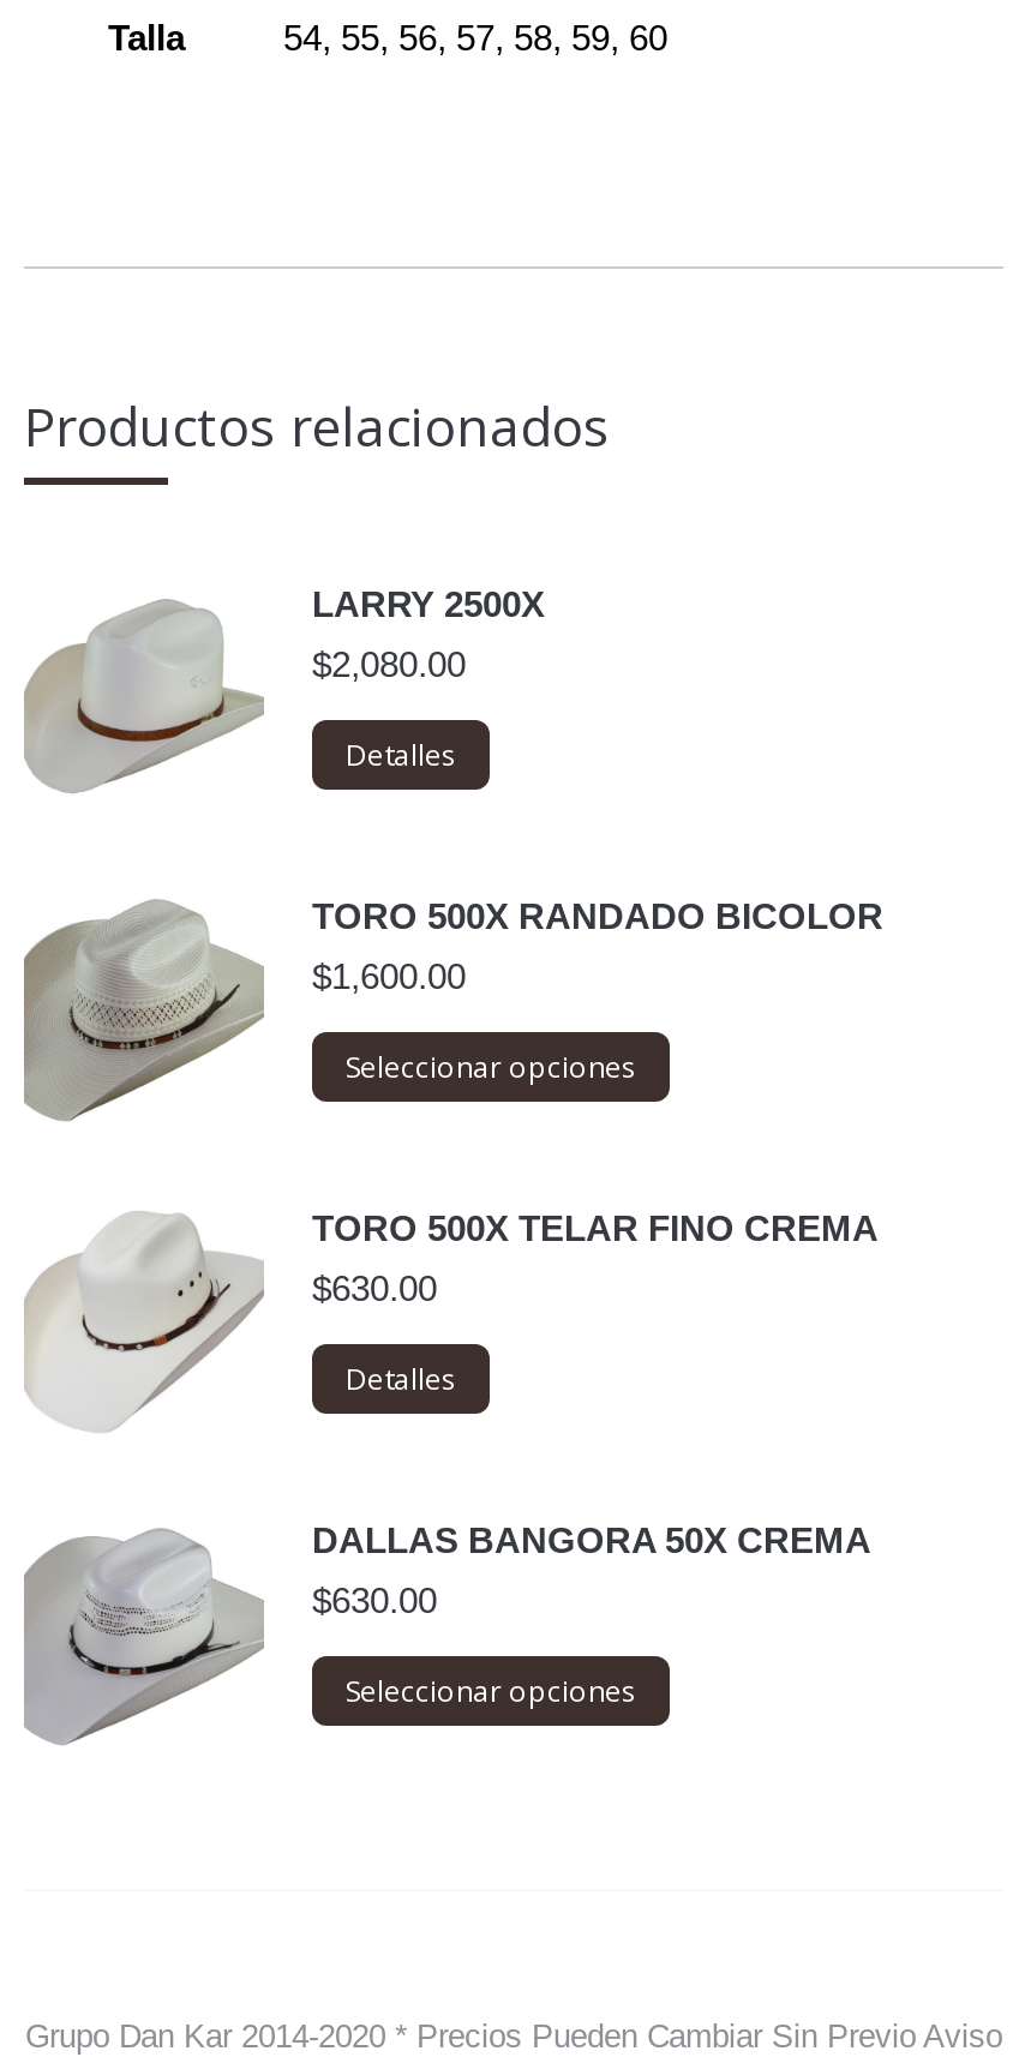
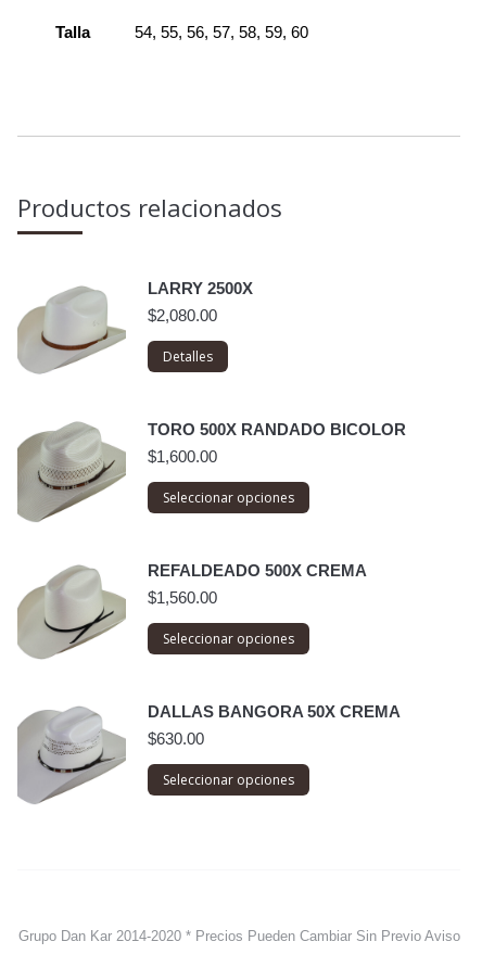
- [image]
- TORO 500X TELAR FINO CREMA
+ [image]
+ REFALDEADO 500X CREMA

- $630.00
+ $1,560.00

- Detalles
+ Seleccionar opciones
